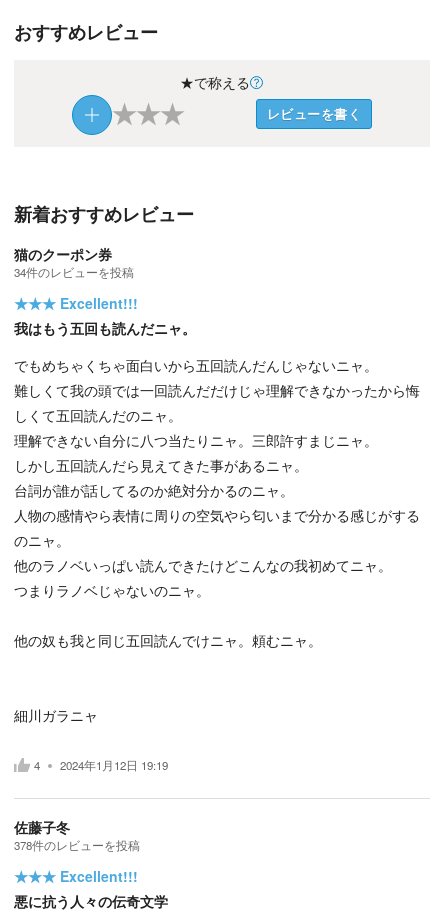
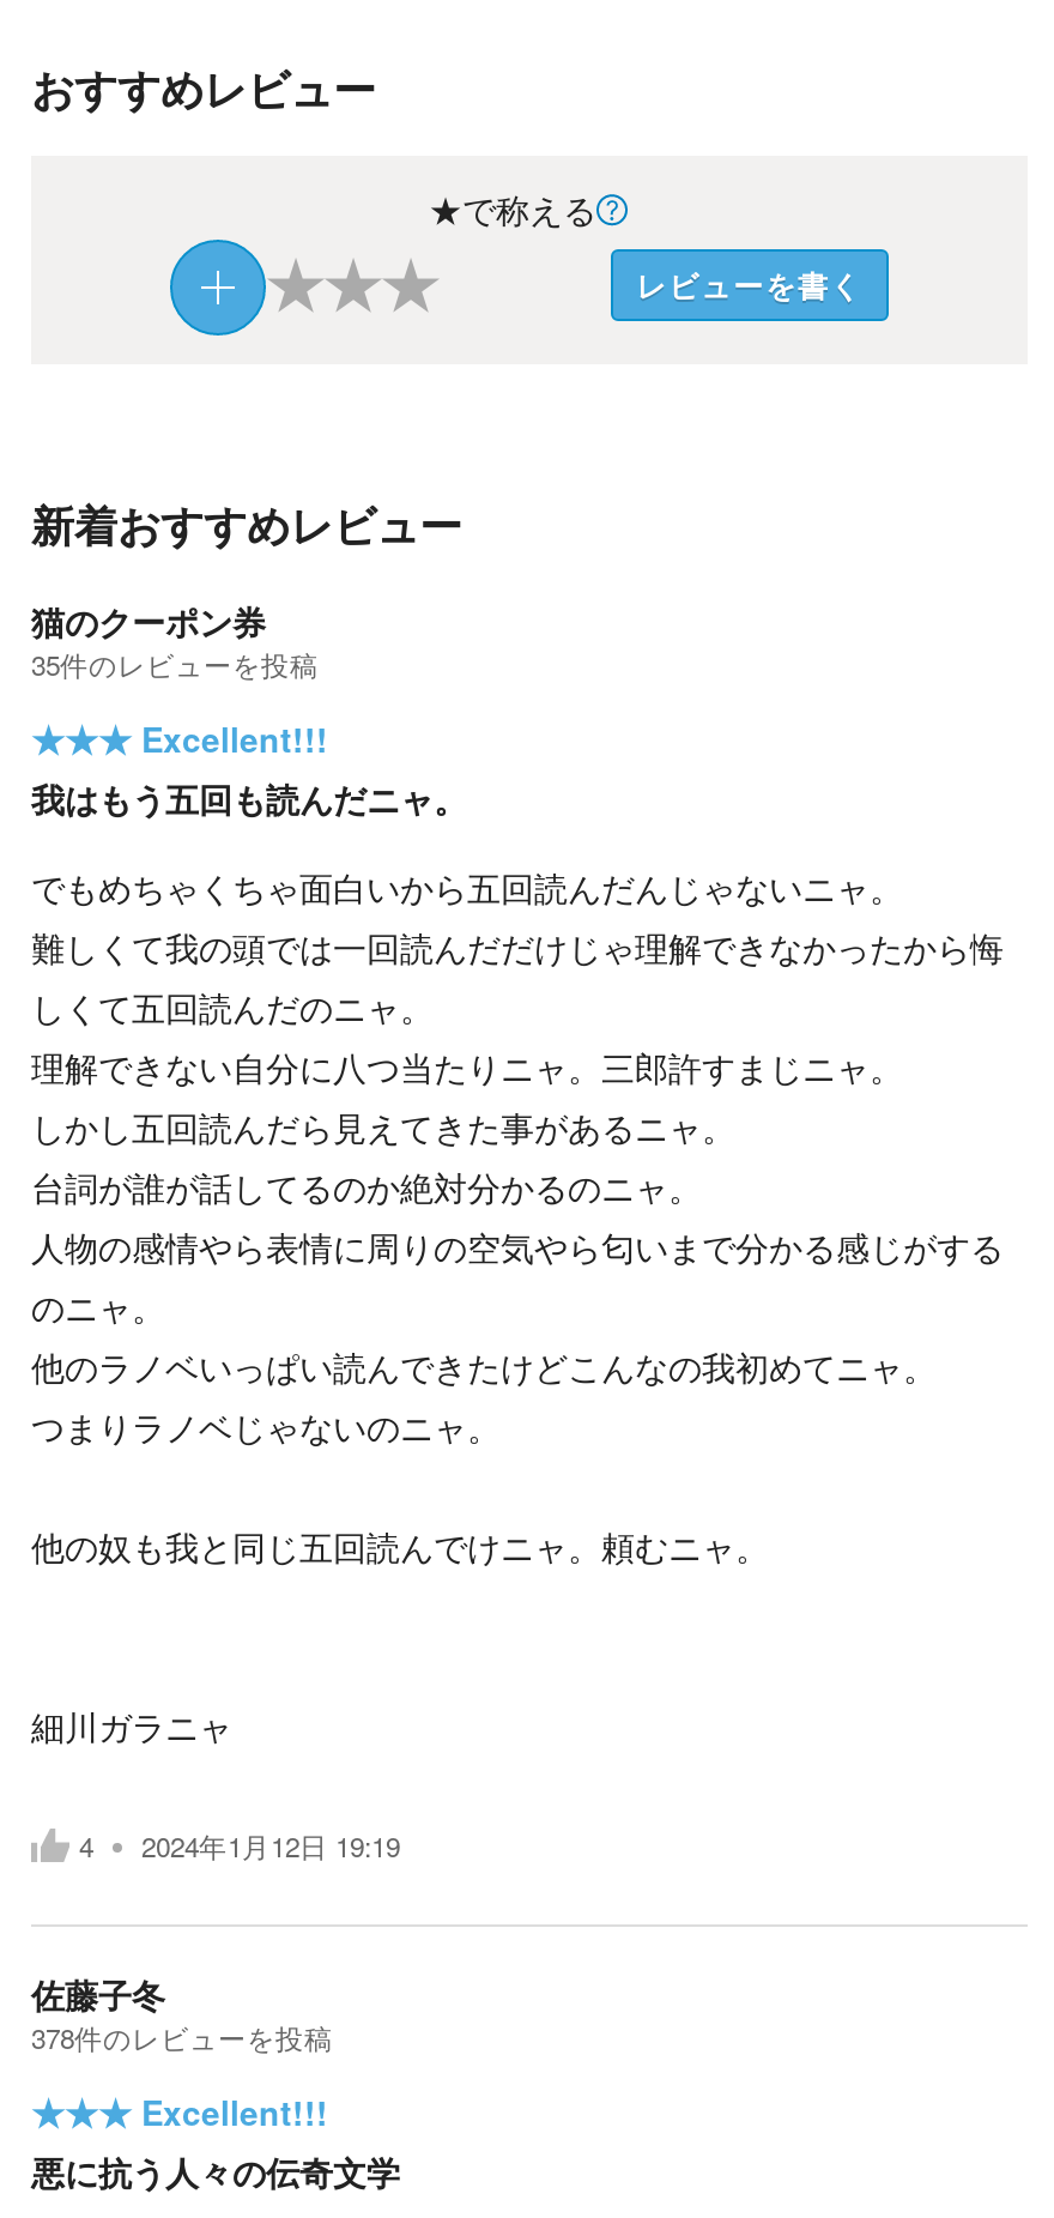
- 34件のレビューを投稿
+ 35件のレビューを投稿
